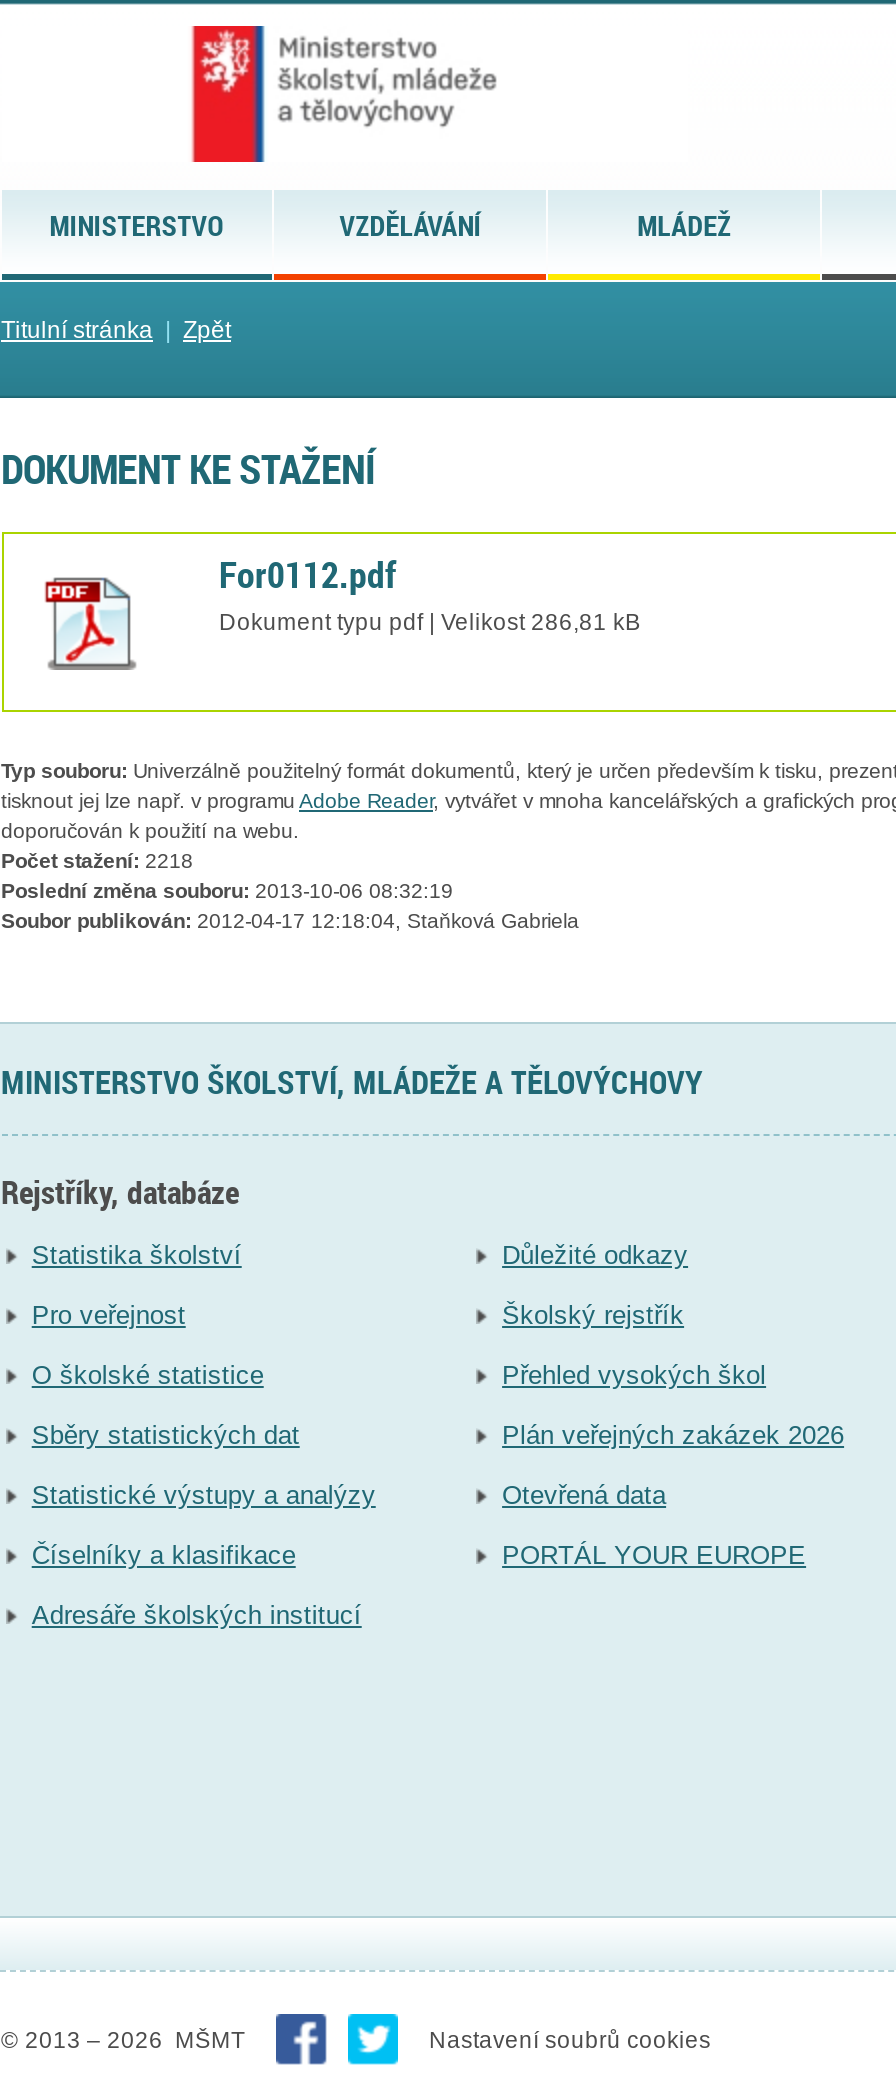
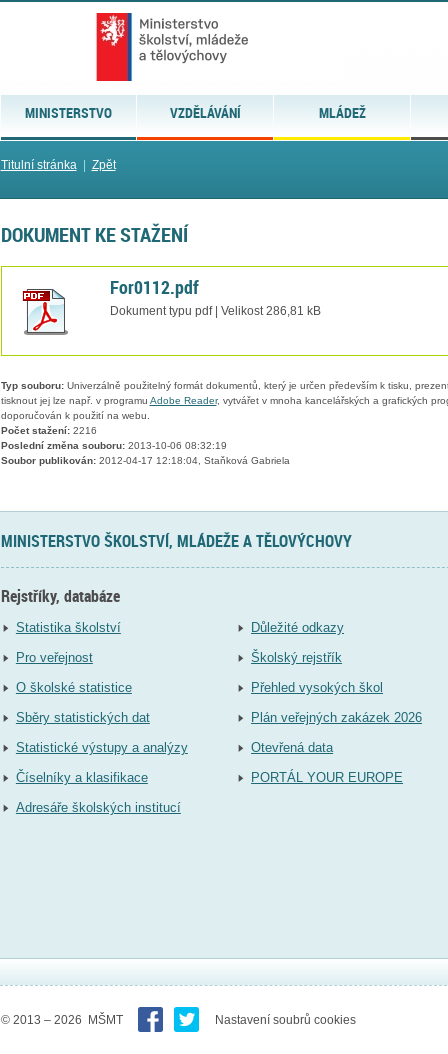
- Počet stažení: 2218
+ Počet stažení: 2216
